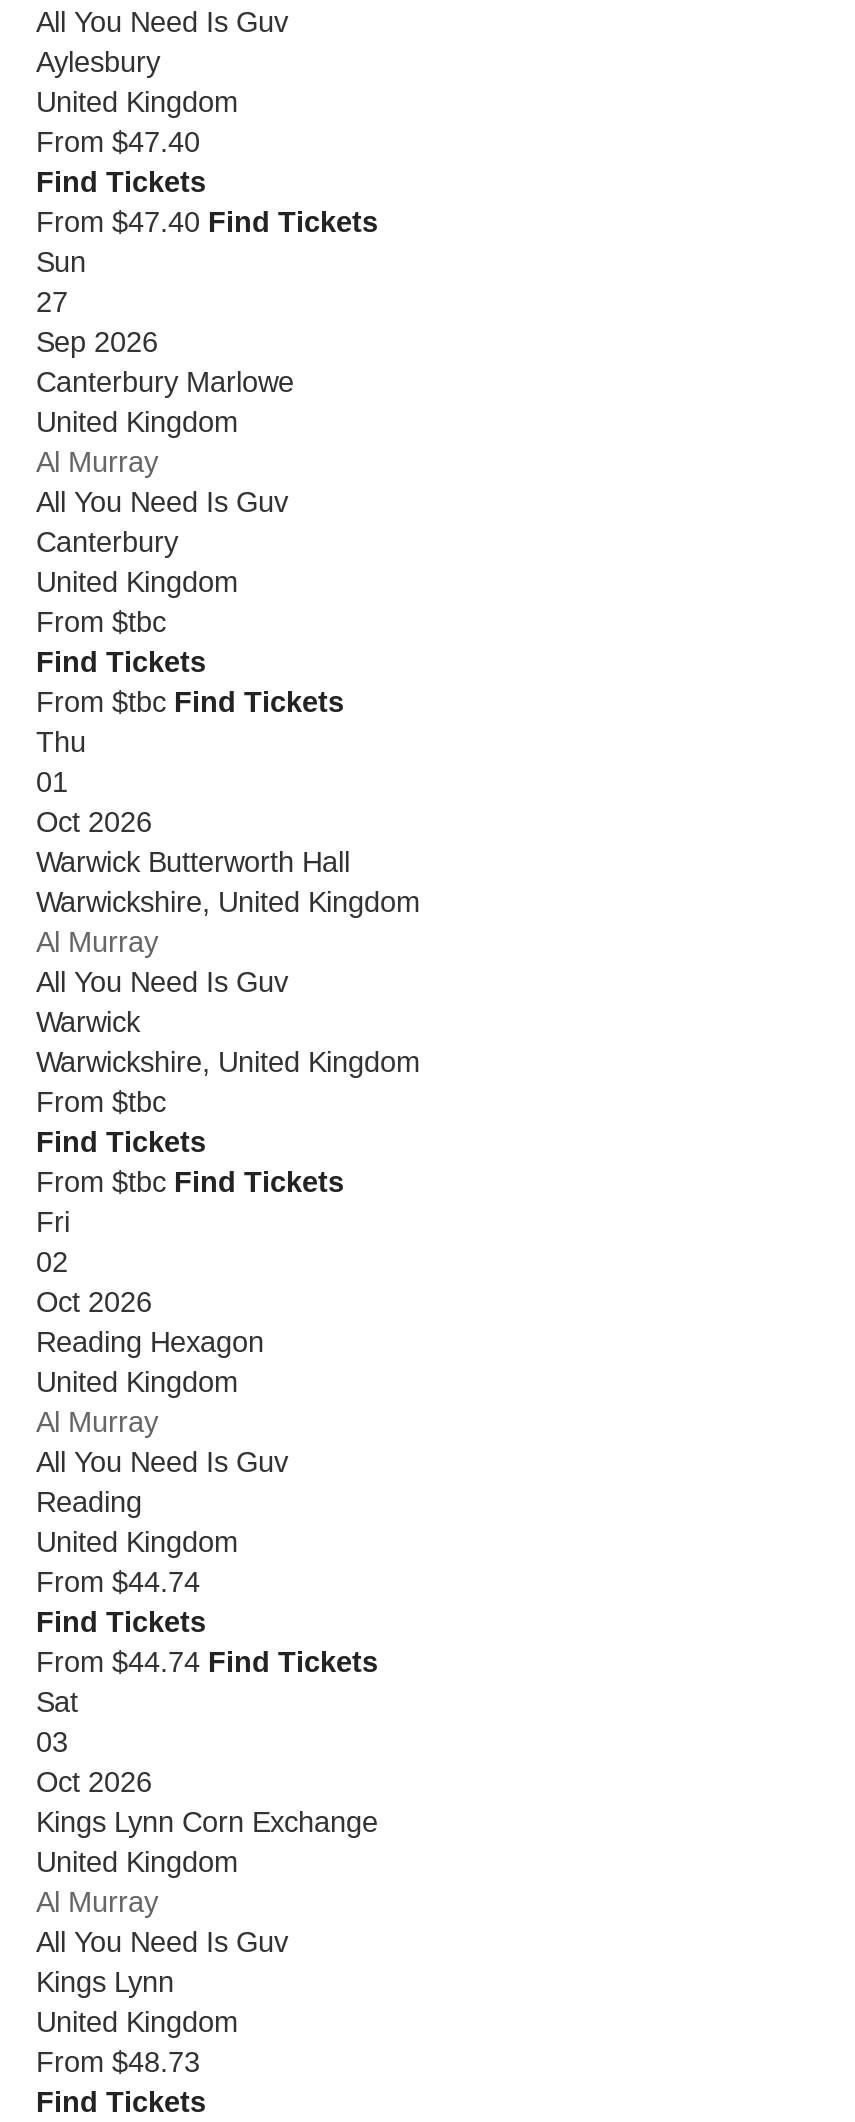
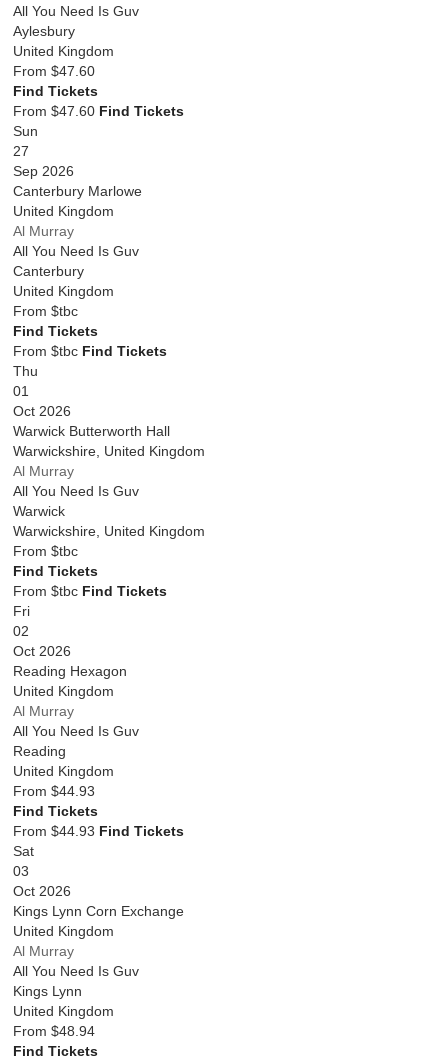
- From $47.40
+ From $47.60

- From $47.40 Find Tickets
+ From $47.60 Find Tickets

- From $44.74
+ From $44.93

- From $44.74 Find Tickets
+ From $44.93 Find Tickets

- From $48.73
+ From $48.94
